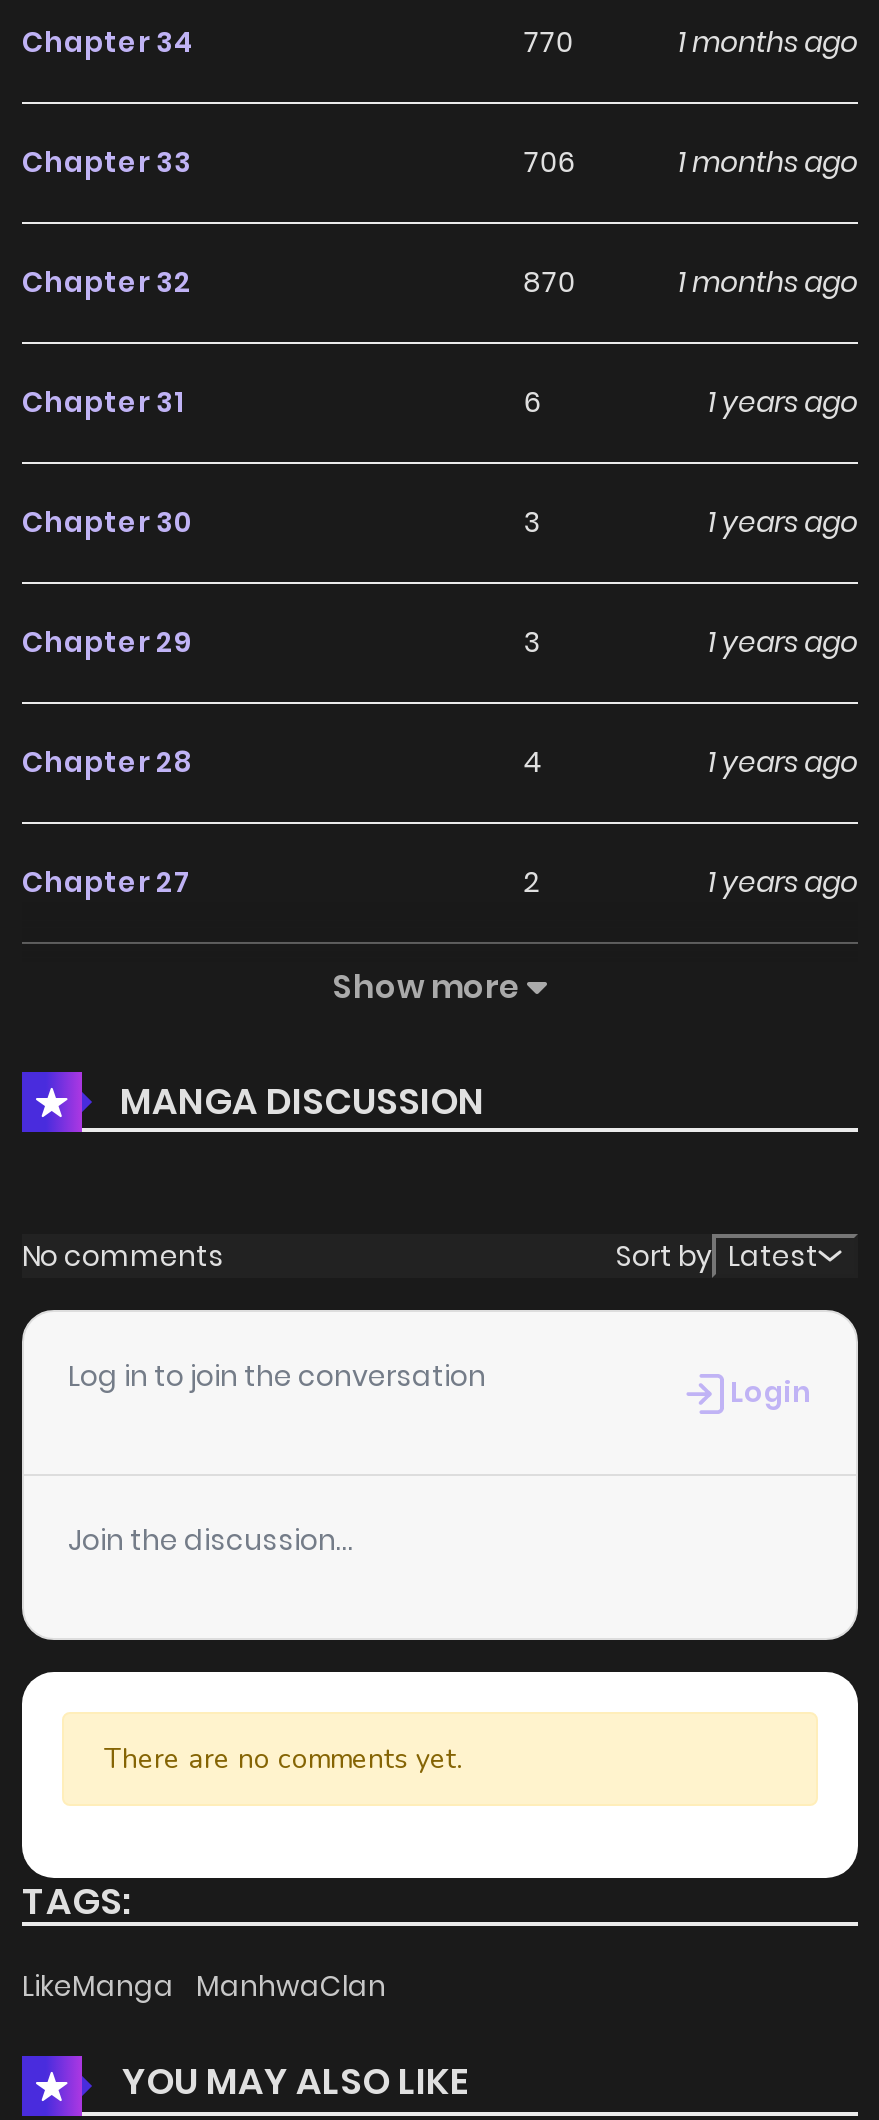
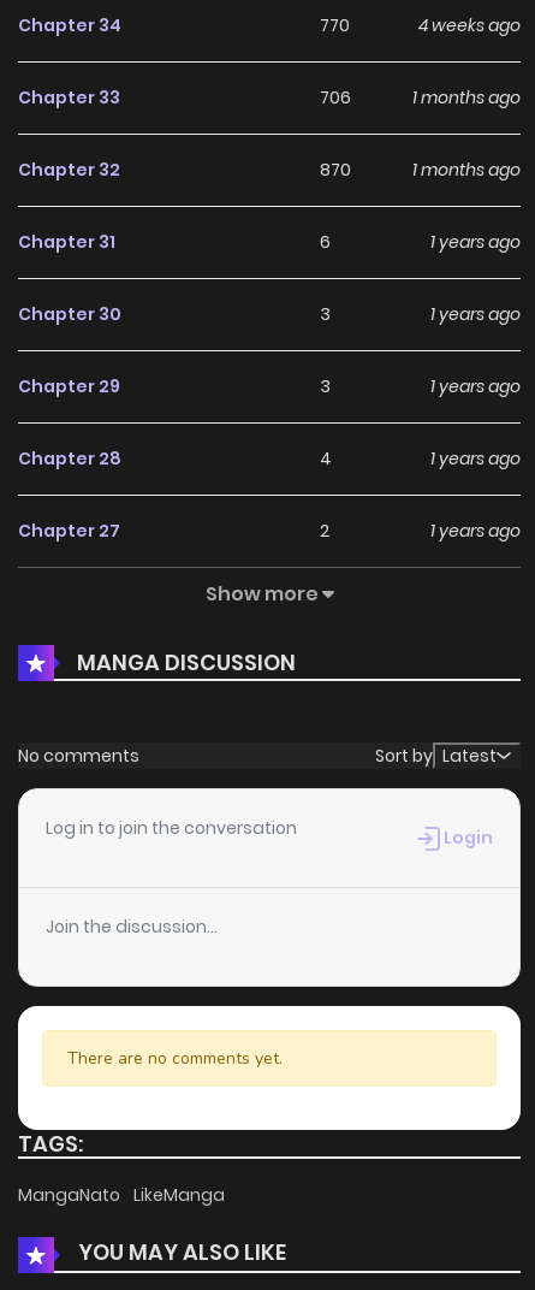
- 1 months ago
+ 4 weeks ago

- LikeManga ManhwaClan
+ MangaNato LikeManga
